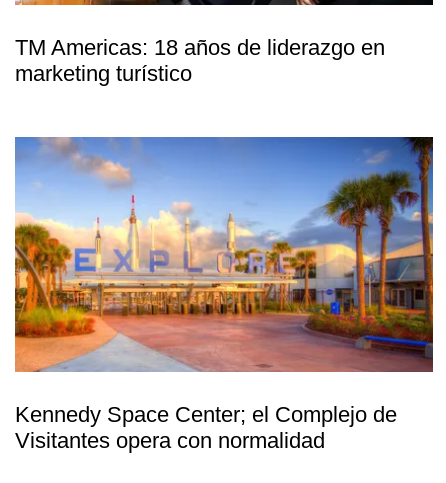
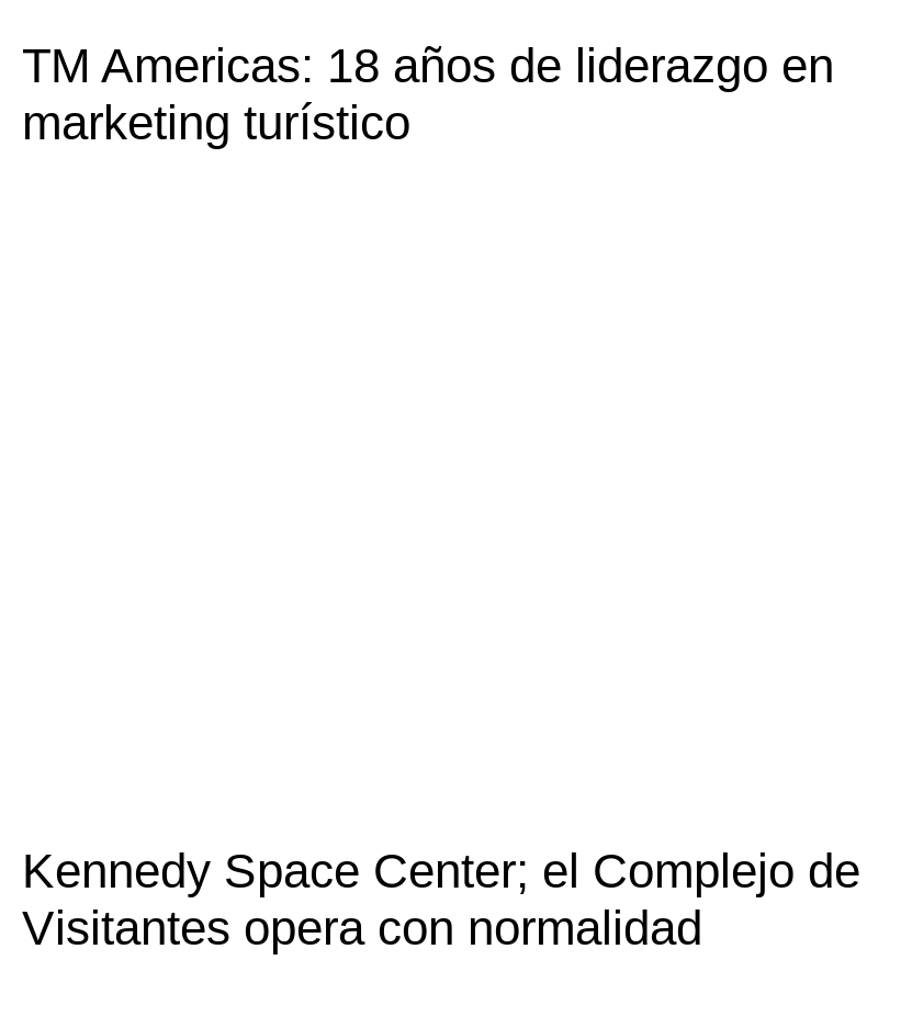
- [image]
